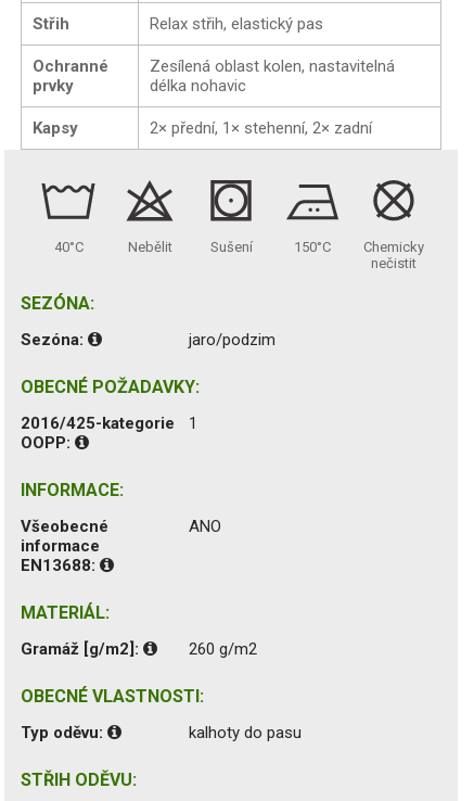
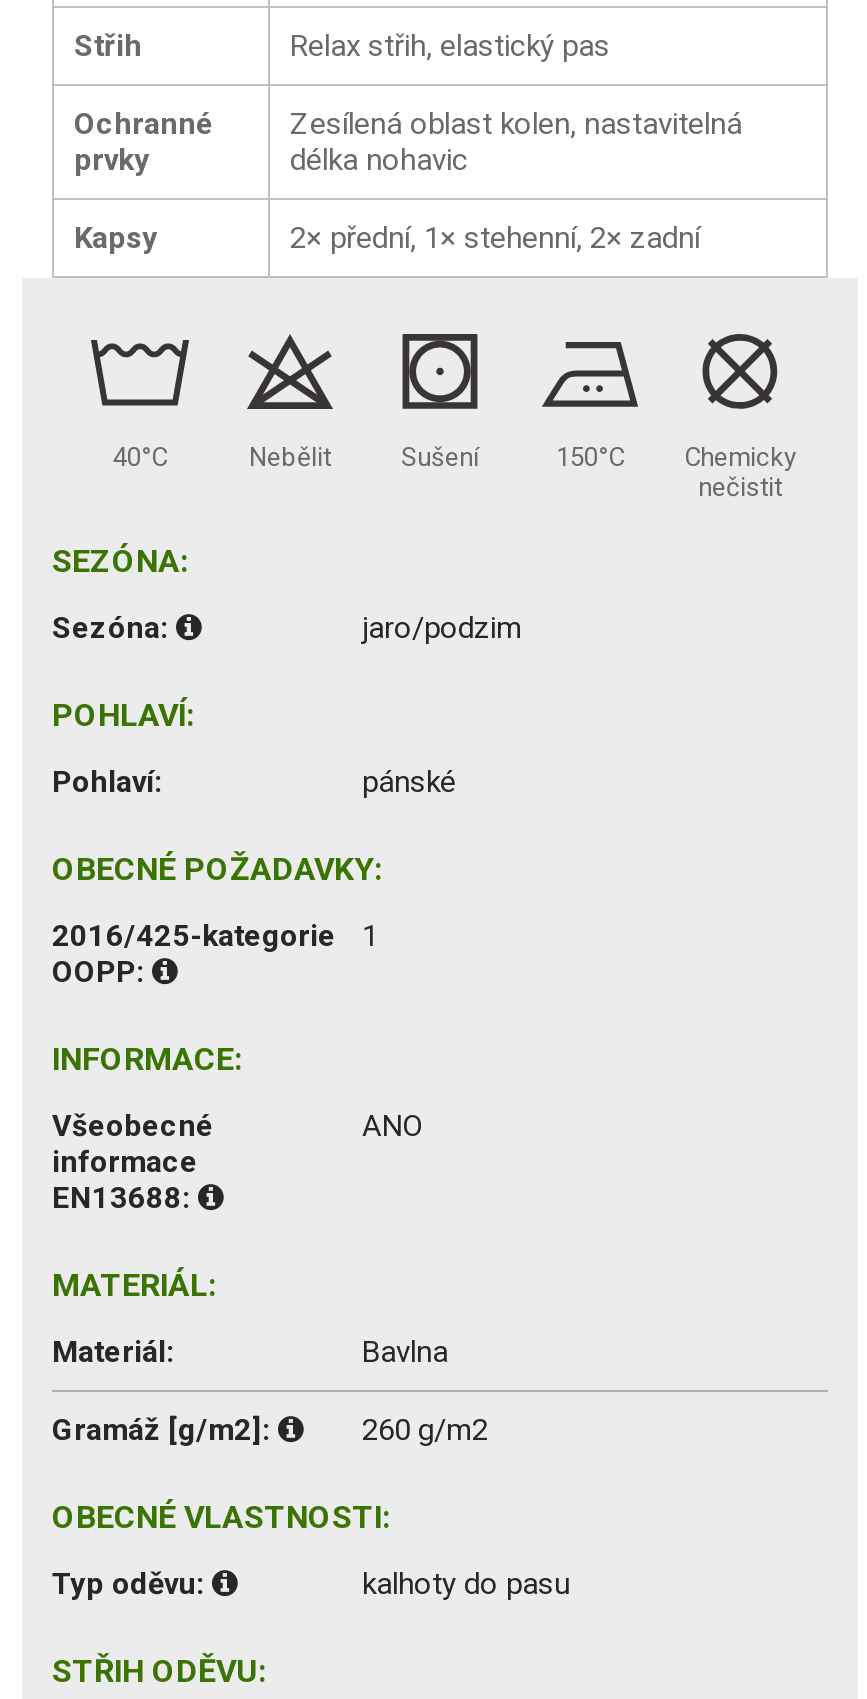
+ POHLAVÍ:
+ Pohlaví:
+ pánské

+ Materiál:
+ Bavlna
